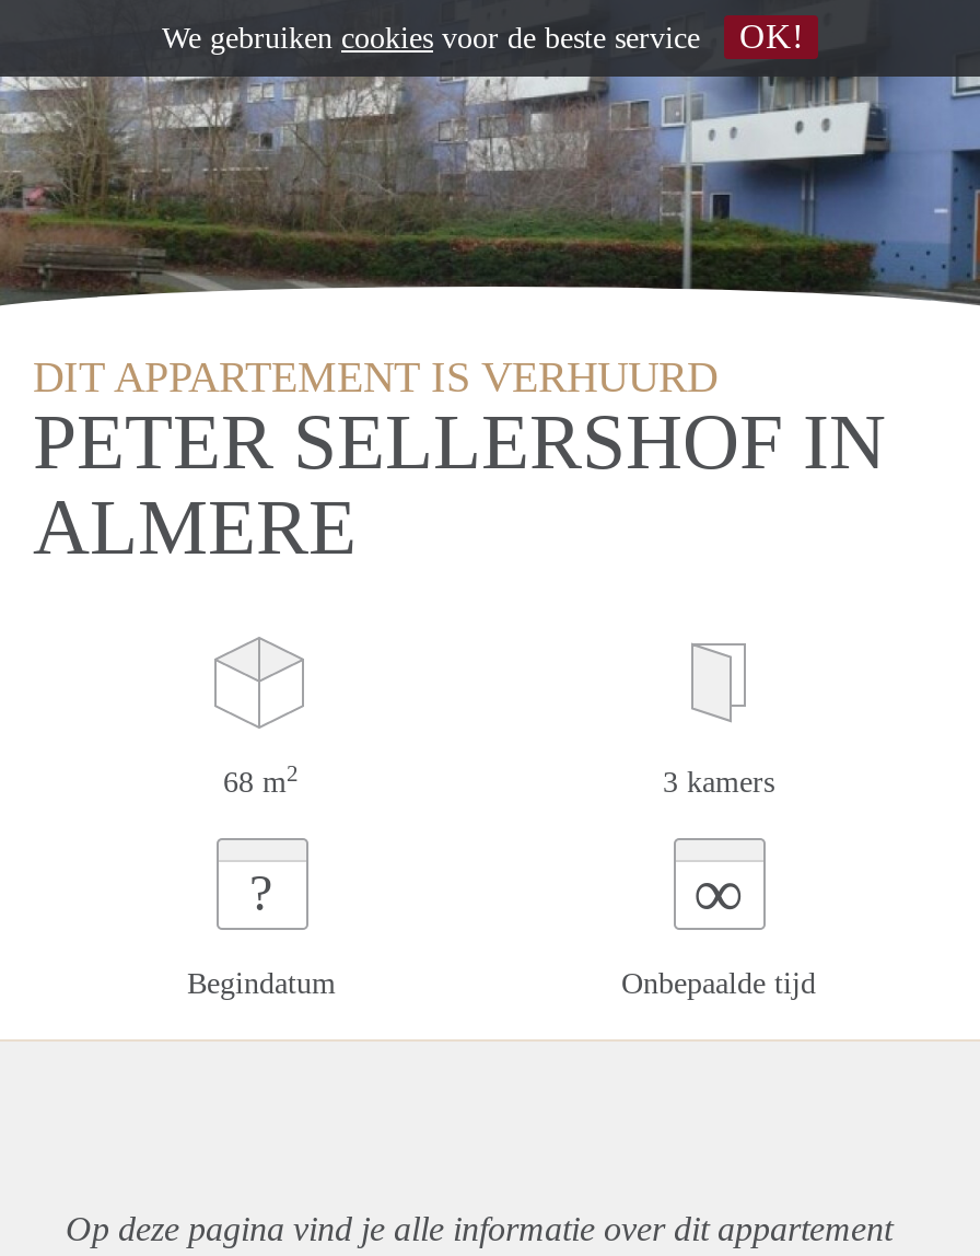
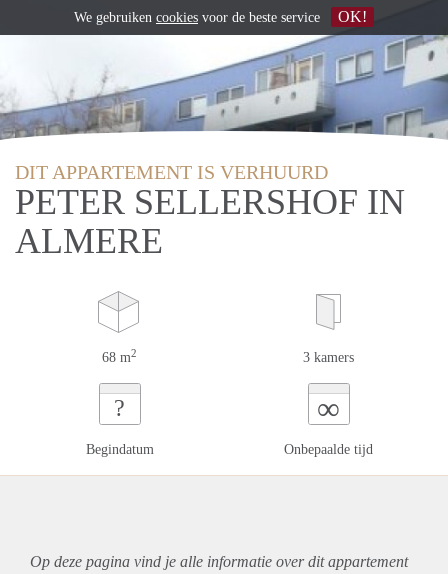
- [image]
+ [image]
